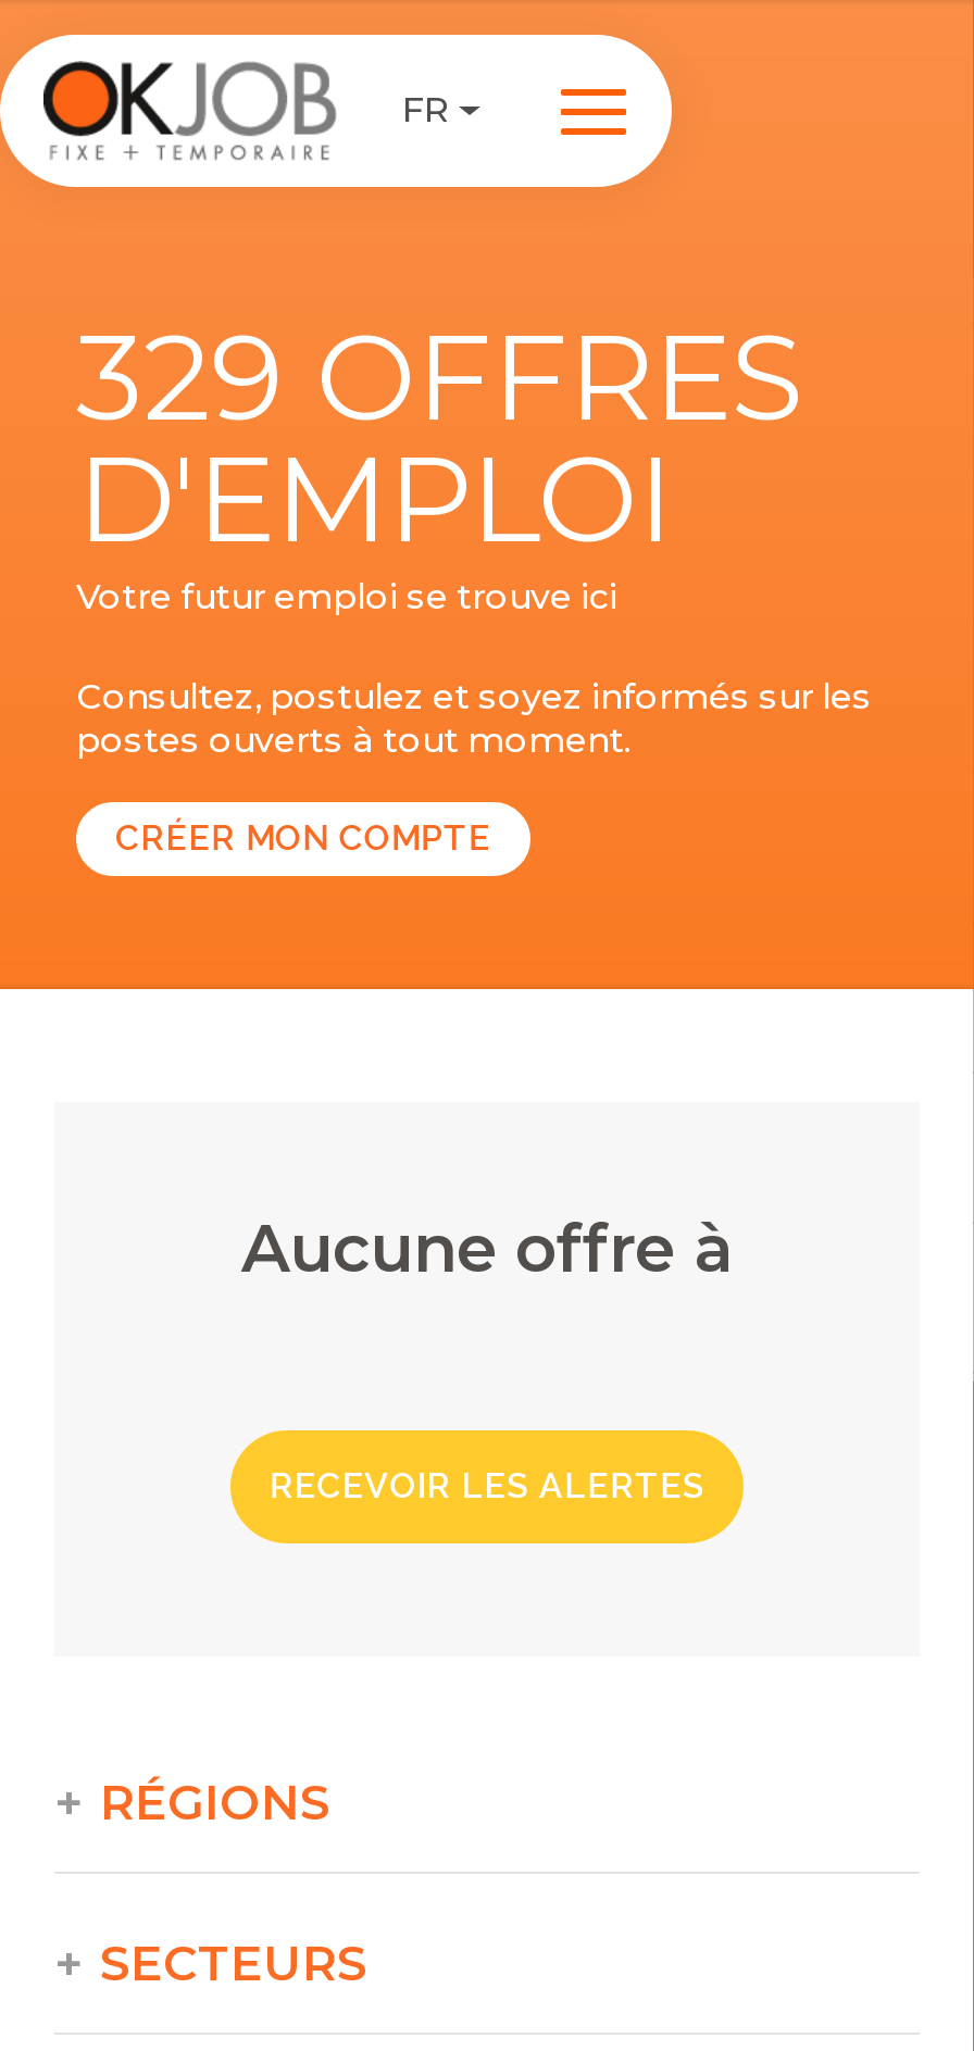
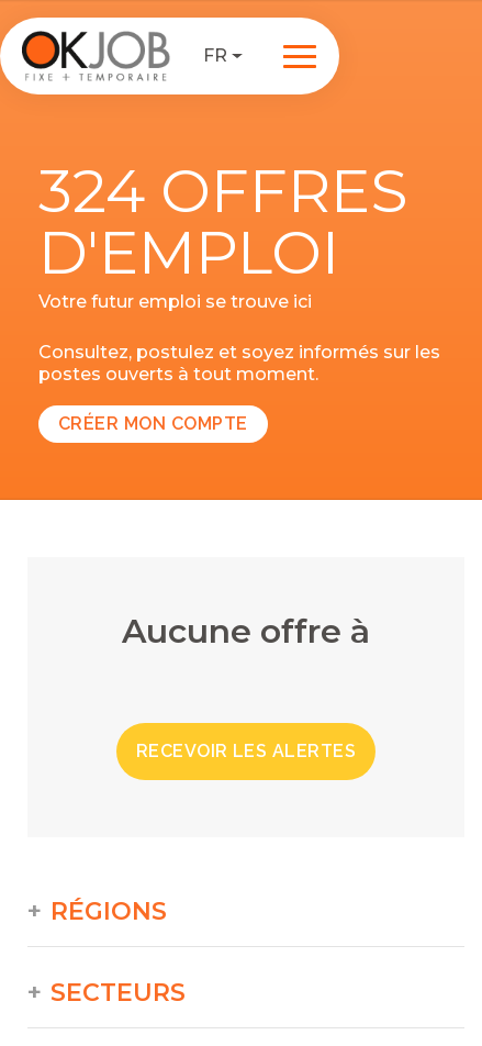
- 329 OFFRES
+ 324 OFFRES
